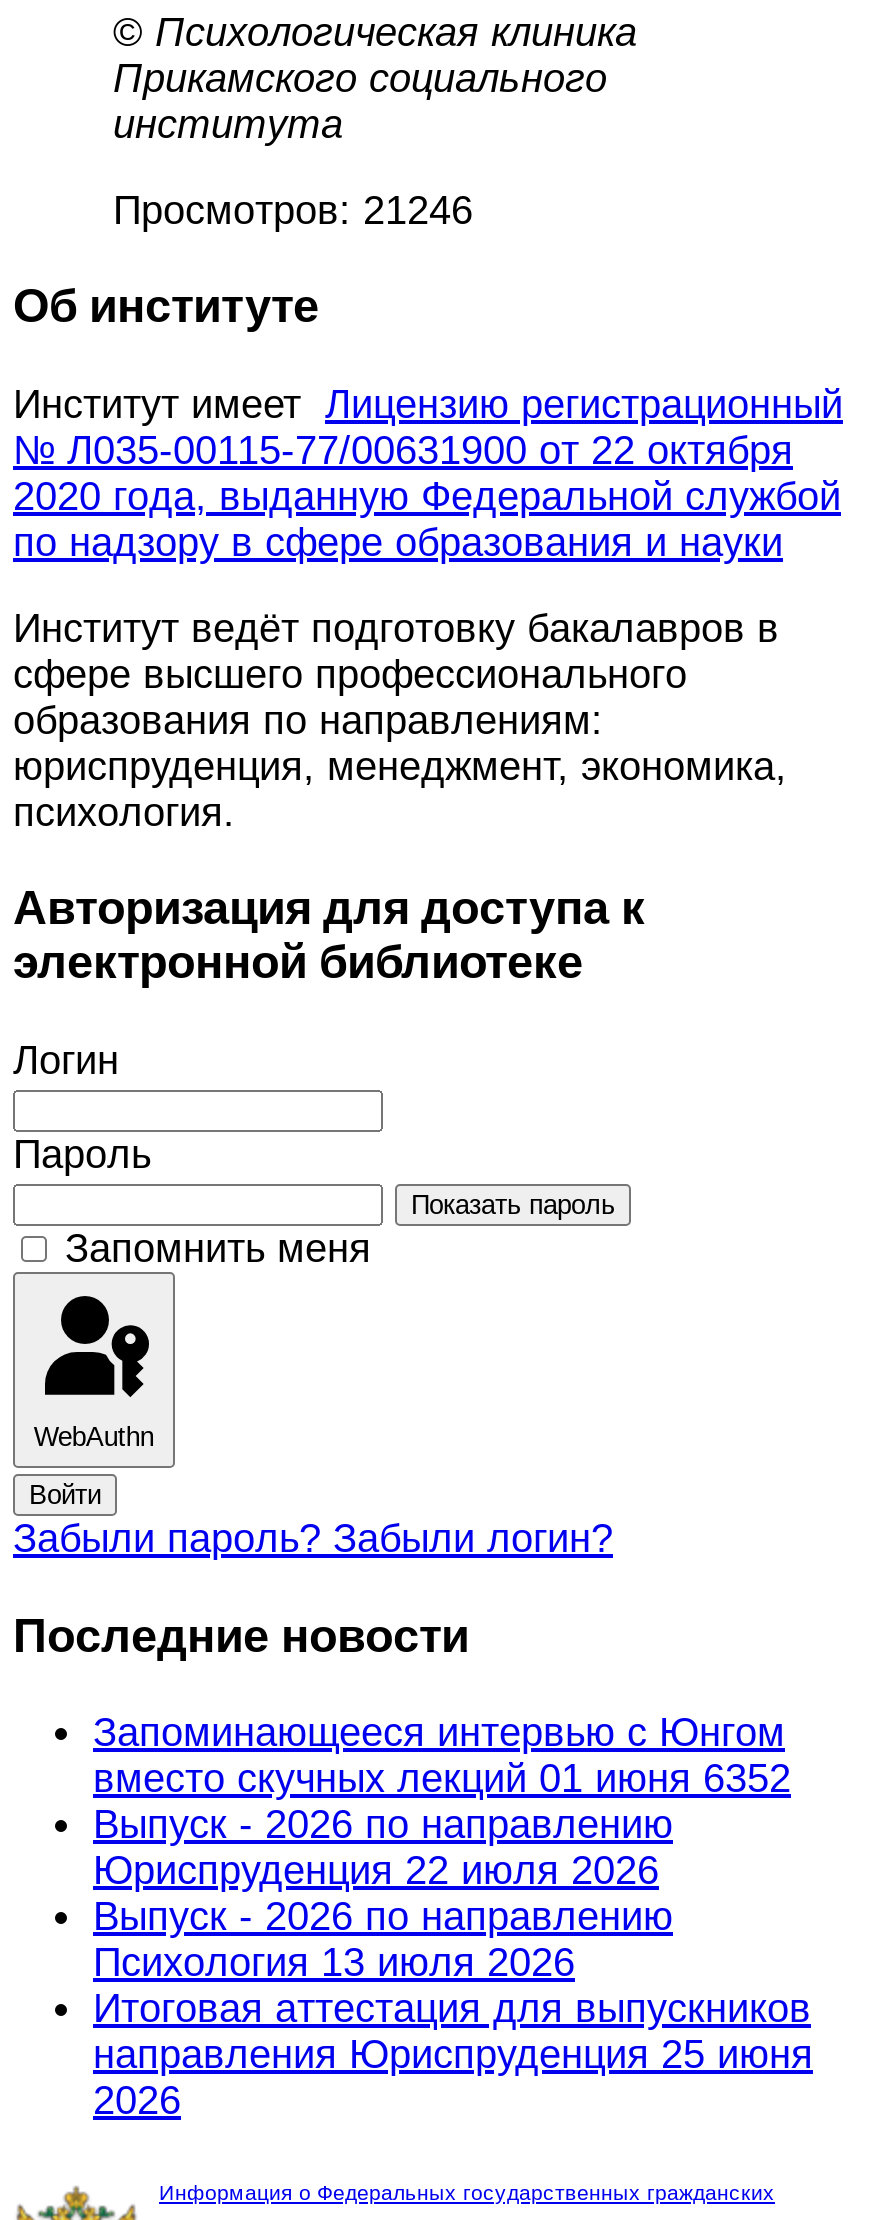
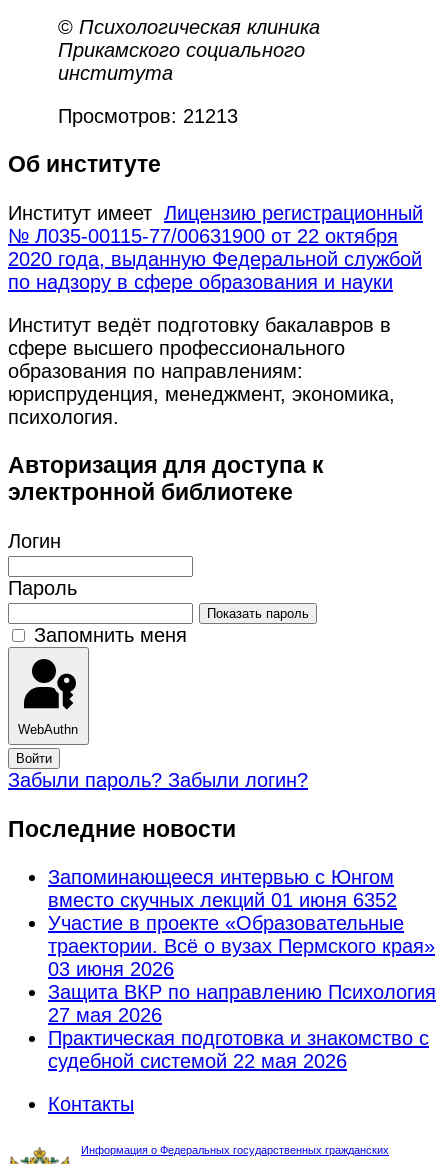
- Просмотров: 21246
+ Просмотров: 21213

- Выпуск - 2026 по направлению
- Юриспруденция 22 июля 2026
- Выпуск - 2026 по направлению
- Психология 13 июля 2026
- Итоговая аттестация для выпускников
- направления Юриспруденция 25 июня
- 2026
+ Участие в проекте «Образовательные
+ траектории. Всё о вузах Пермского края»
+ 03 июня 2026
+ Защита ВКР по направлению Психология
+ 27 мая 2026
+ Практическая подготовка и знакомство с
+ судебной системой 22 мая 2026
+ Контакты
